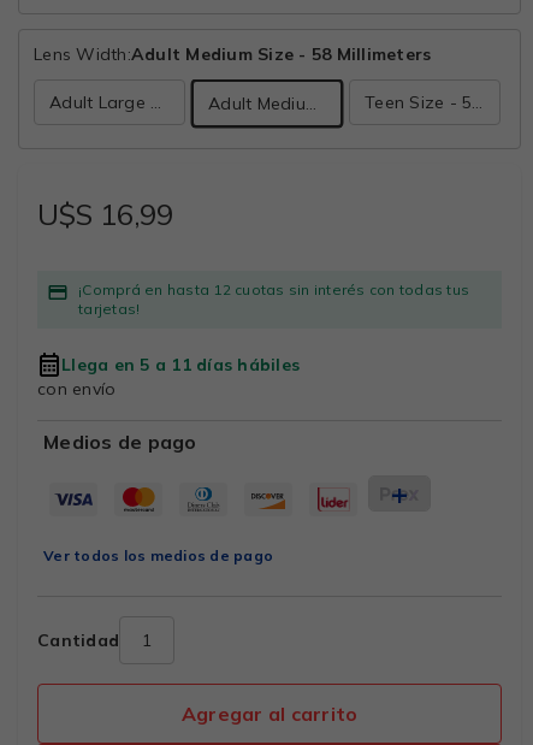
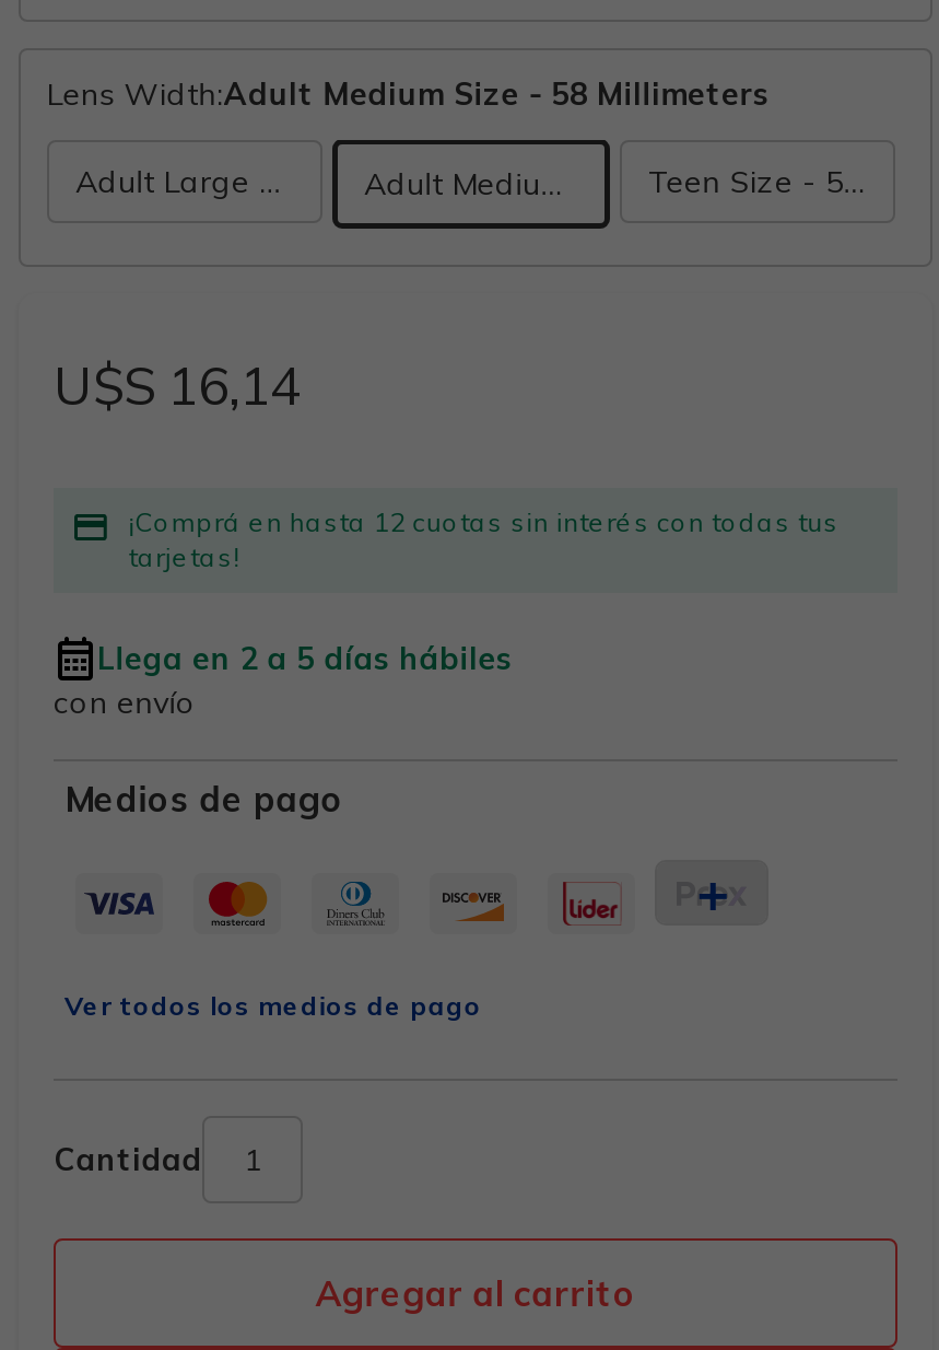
- U$S 16,99
+ U$S 16,14

- Llega en 5 a 11 días hábiles
+ Llega en 2 a 5 días hábiles
